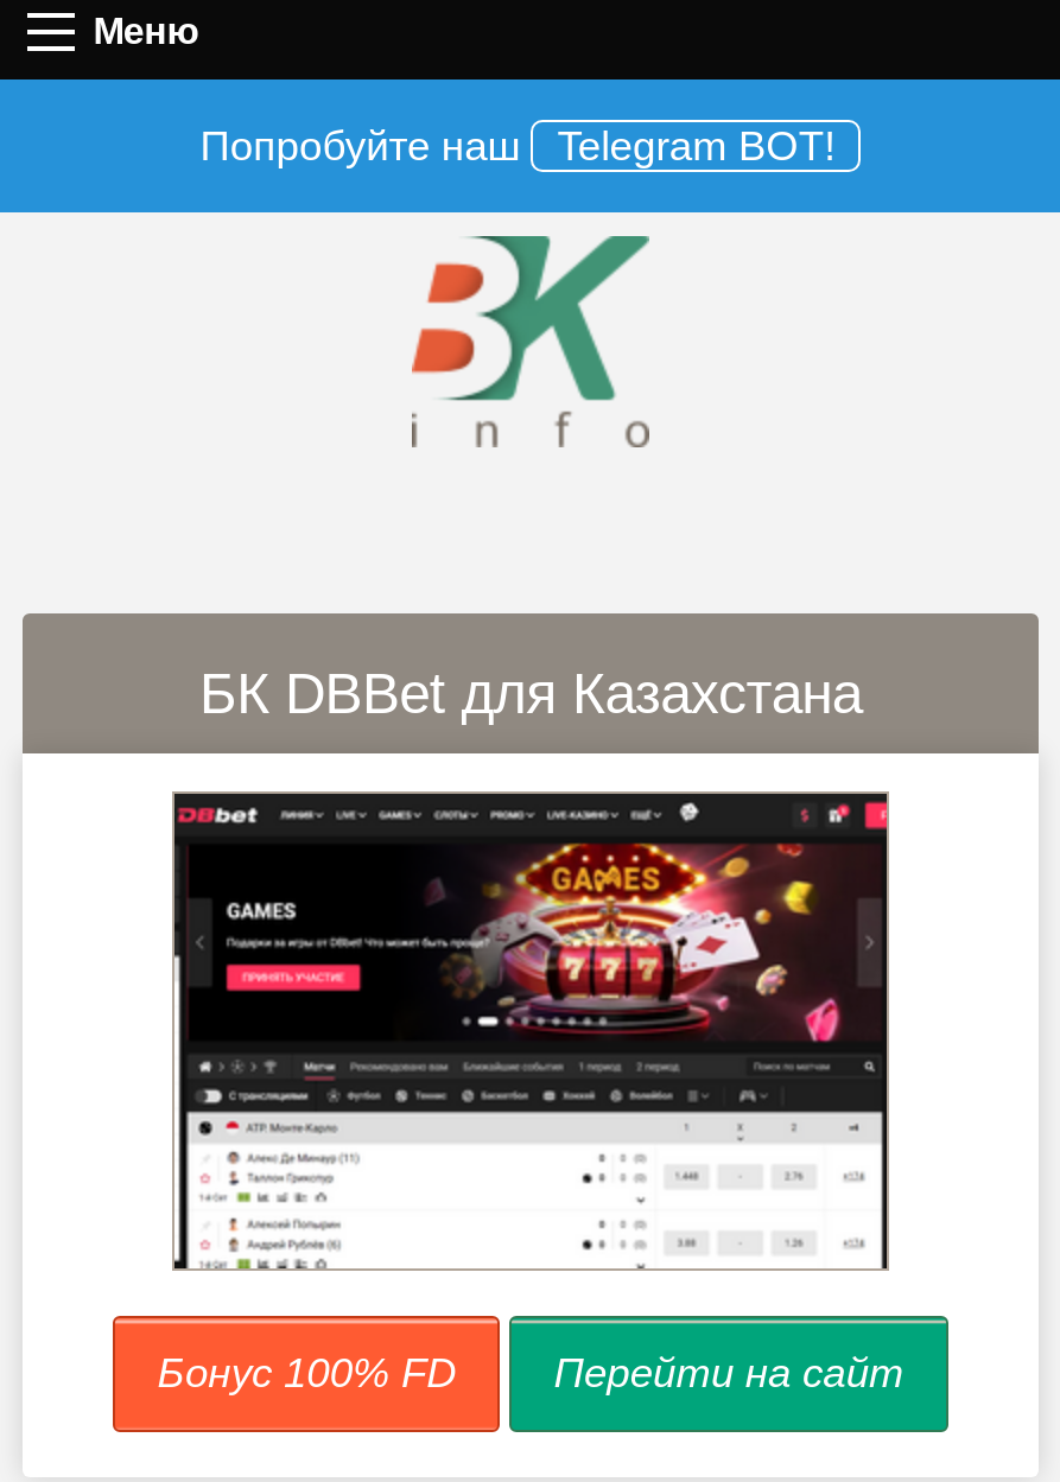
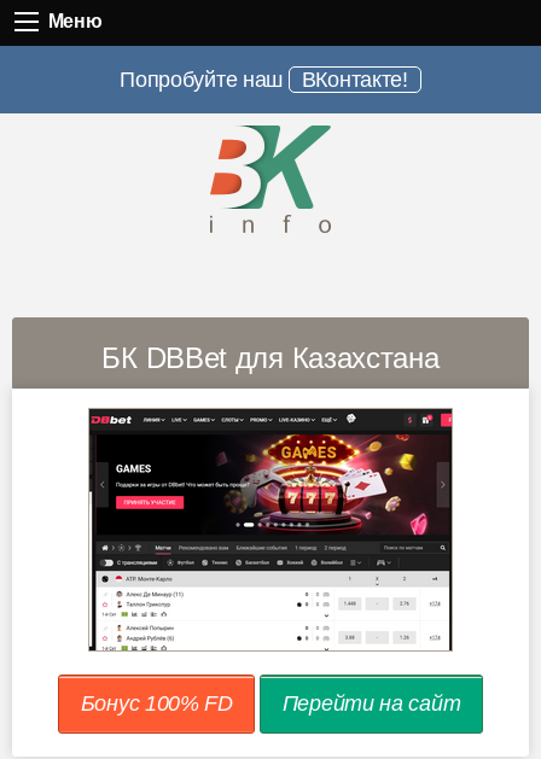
- Попробуйте наш Telegram BOT!
+ Попробуйте наш ВКонтакте!
